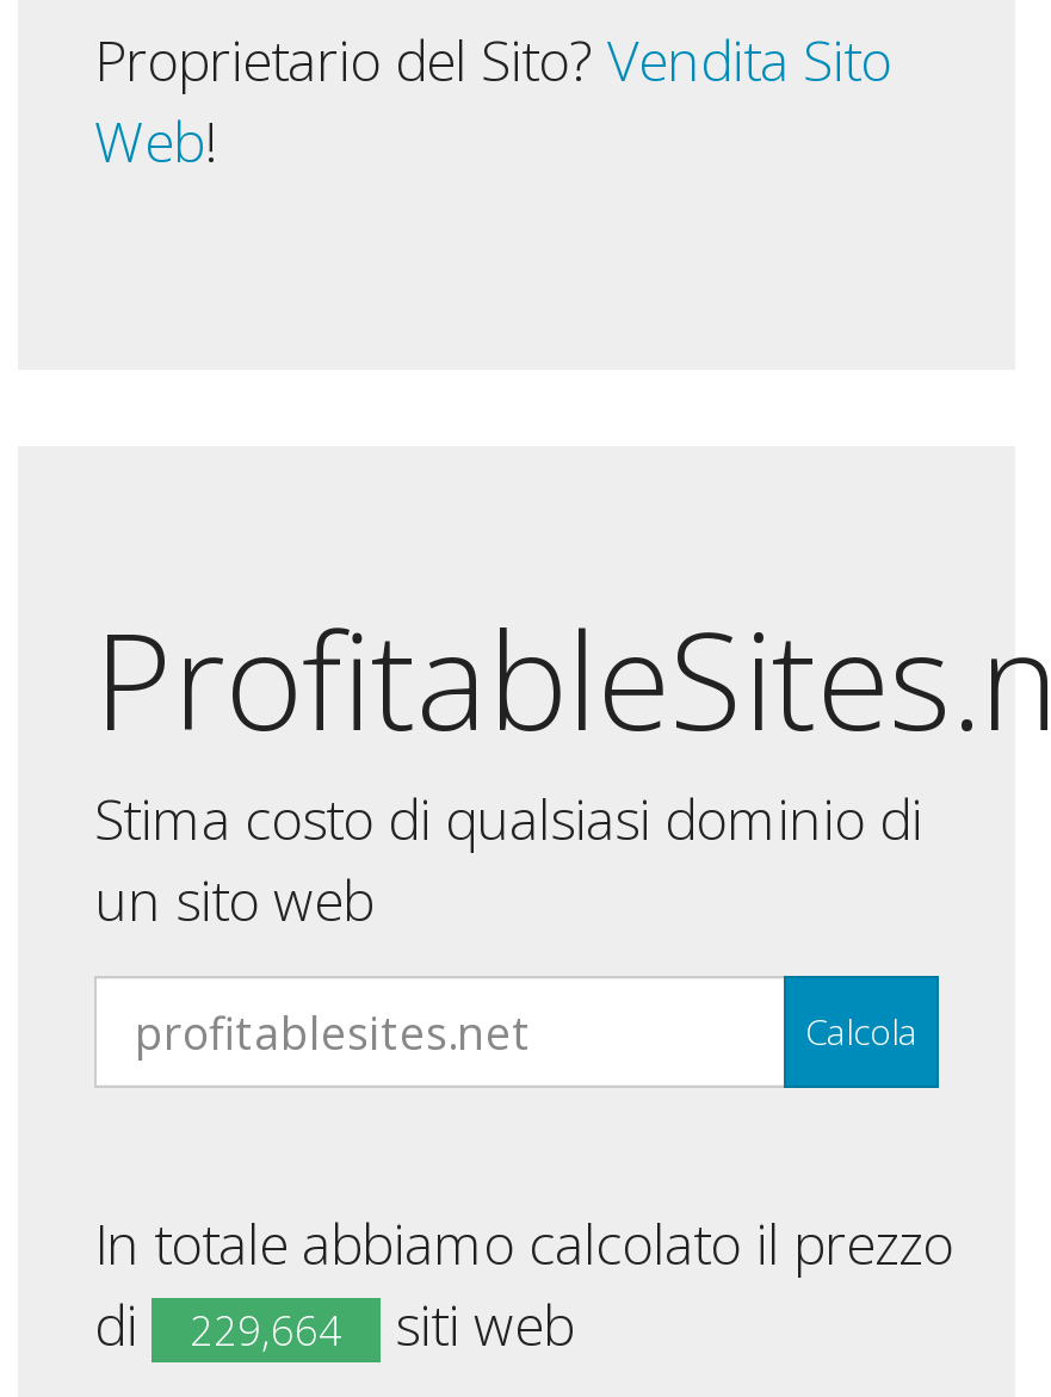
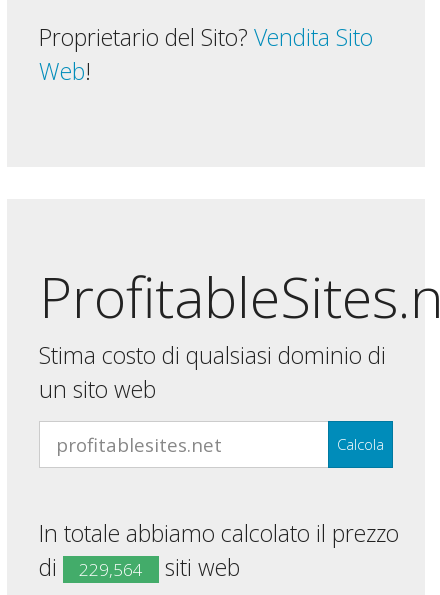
- di 229,664 siti web
+ di 229,564 siti web
